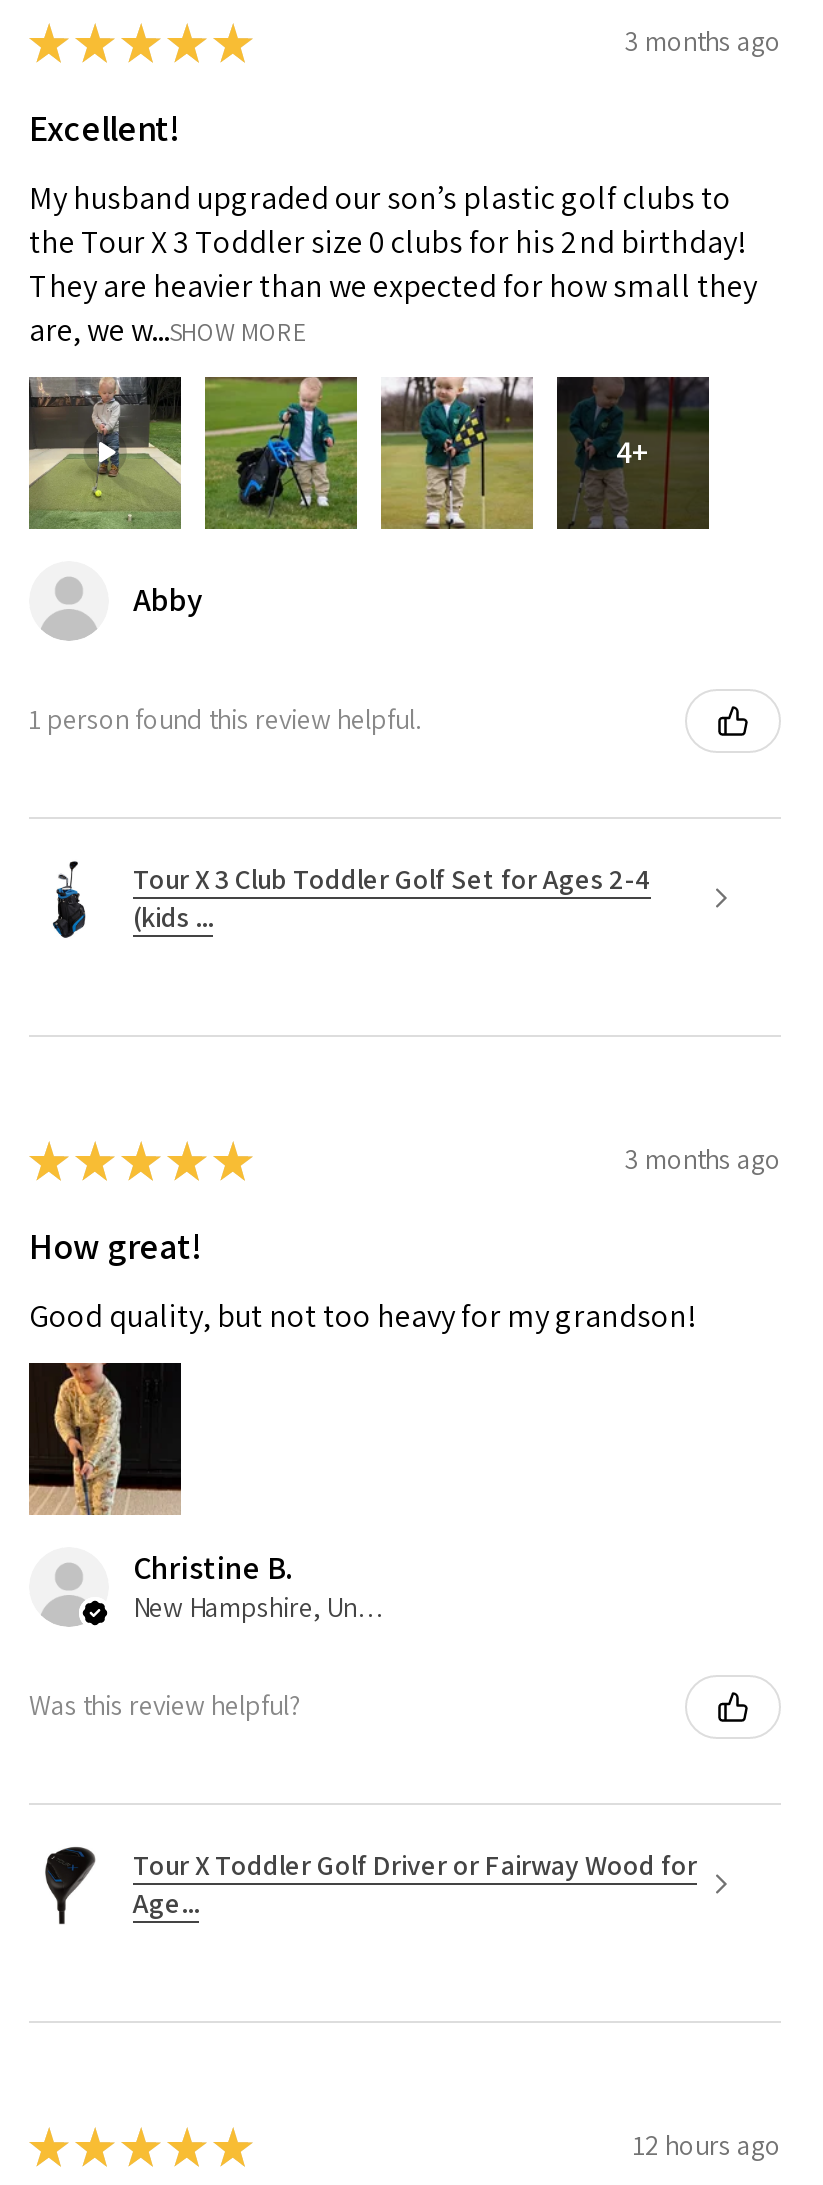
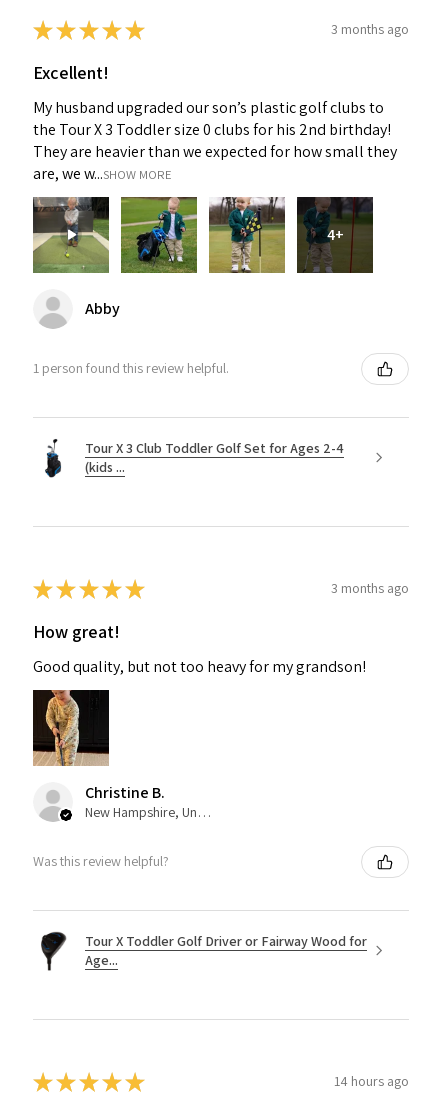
- 12 hours ago
+ 14 hours ago
